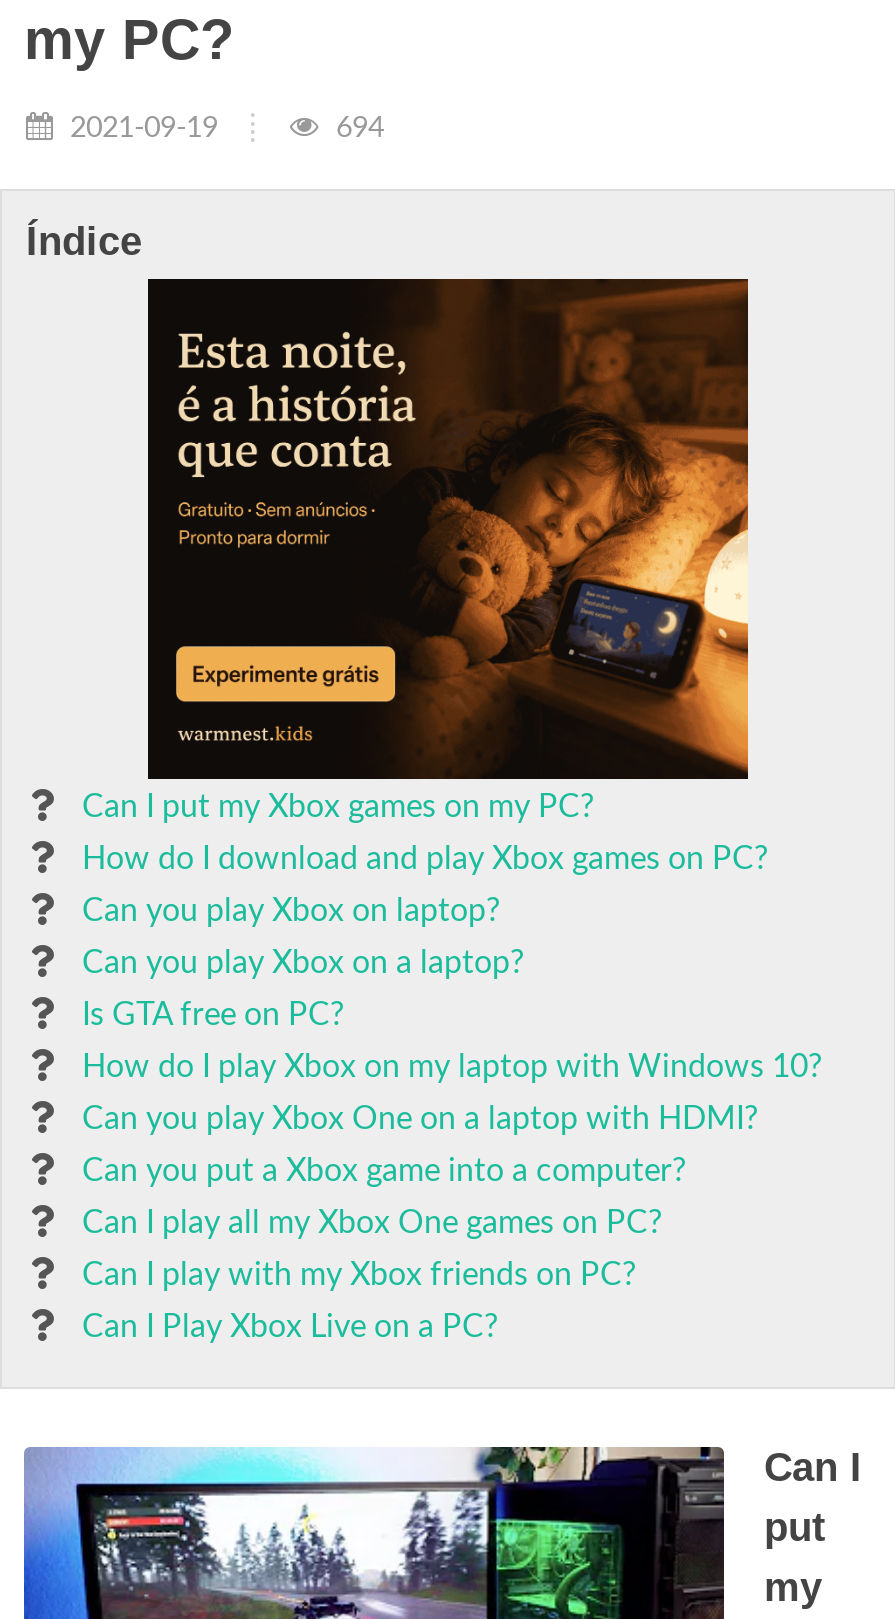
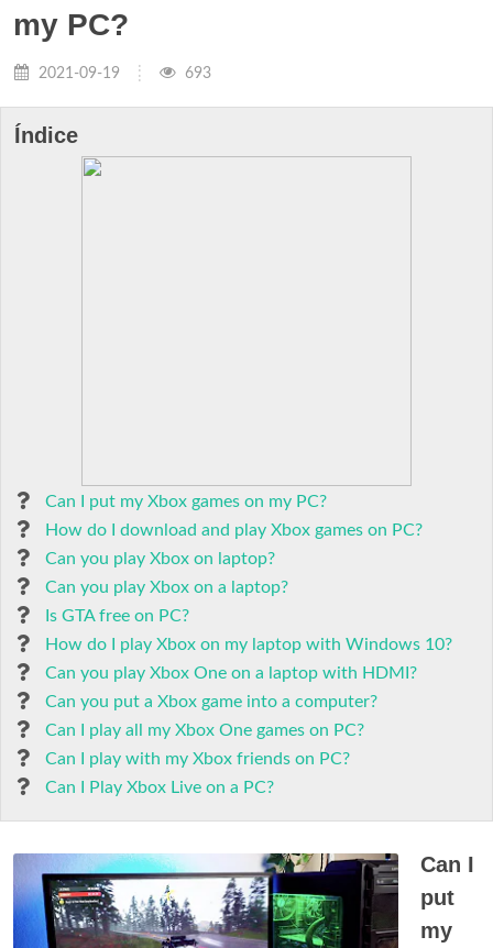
- 694
+ 693

- [image]
